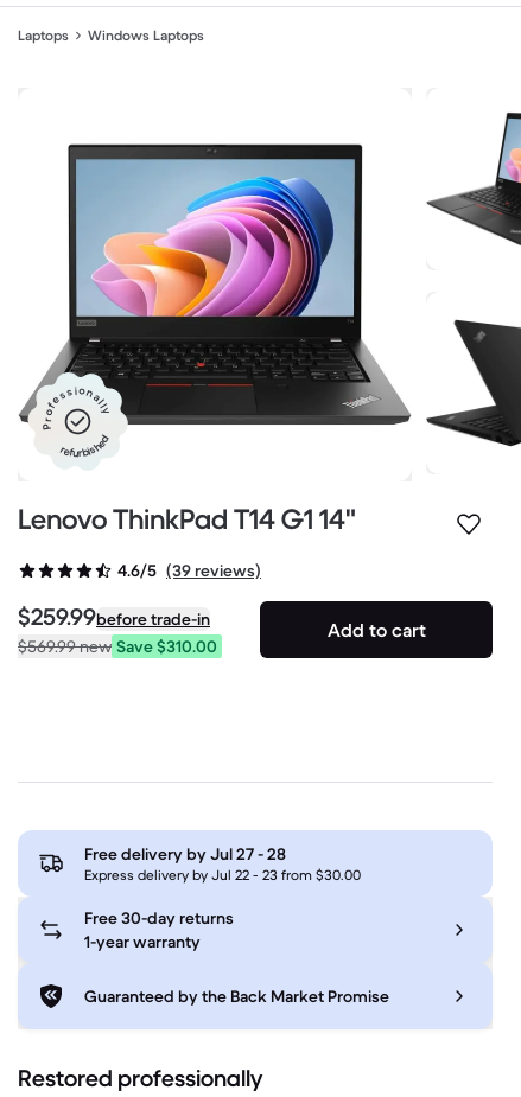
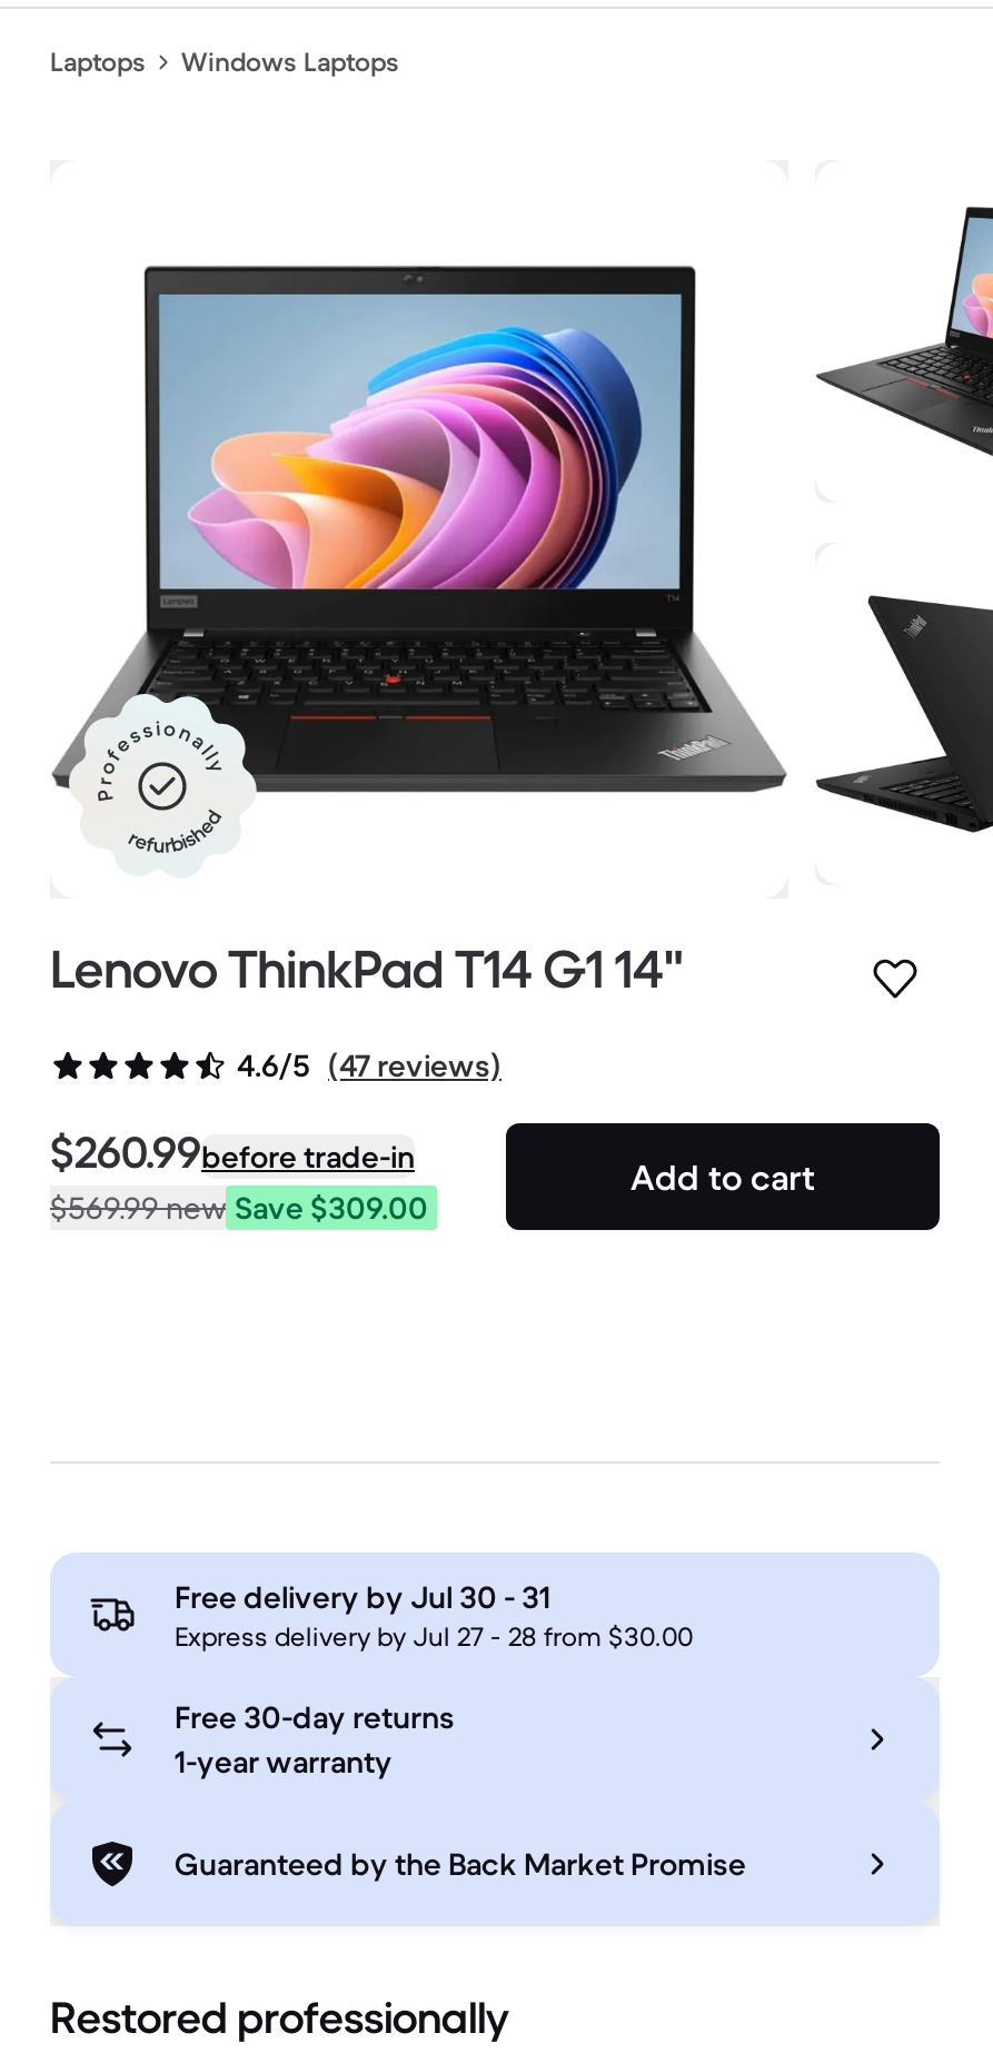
- 4.6/5 (39 reviews)
+ 4.6/5 (47 reviews)

- $259.99before trade-in
+ $260.99before trade-in

- $569.99new Save $310.00
+ $569.99new Save $309.00

- Free delivery by Jul 27 - 28
+ Free delivery by Jul 30 - 31

- Express delivery by Jul 22 - 23 from $30.00
+ Express delivery by Jul 27 - 28 from $30.00
